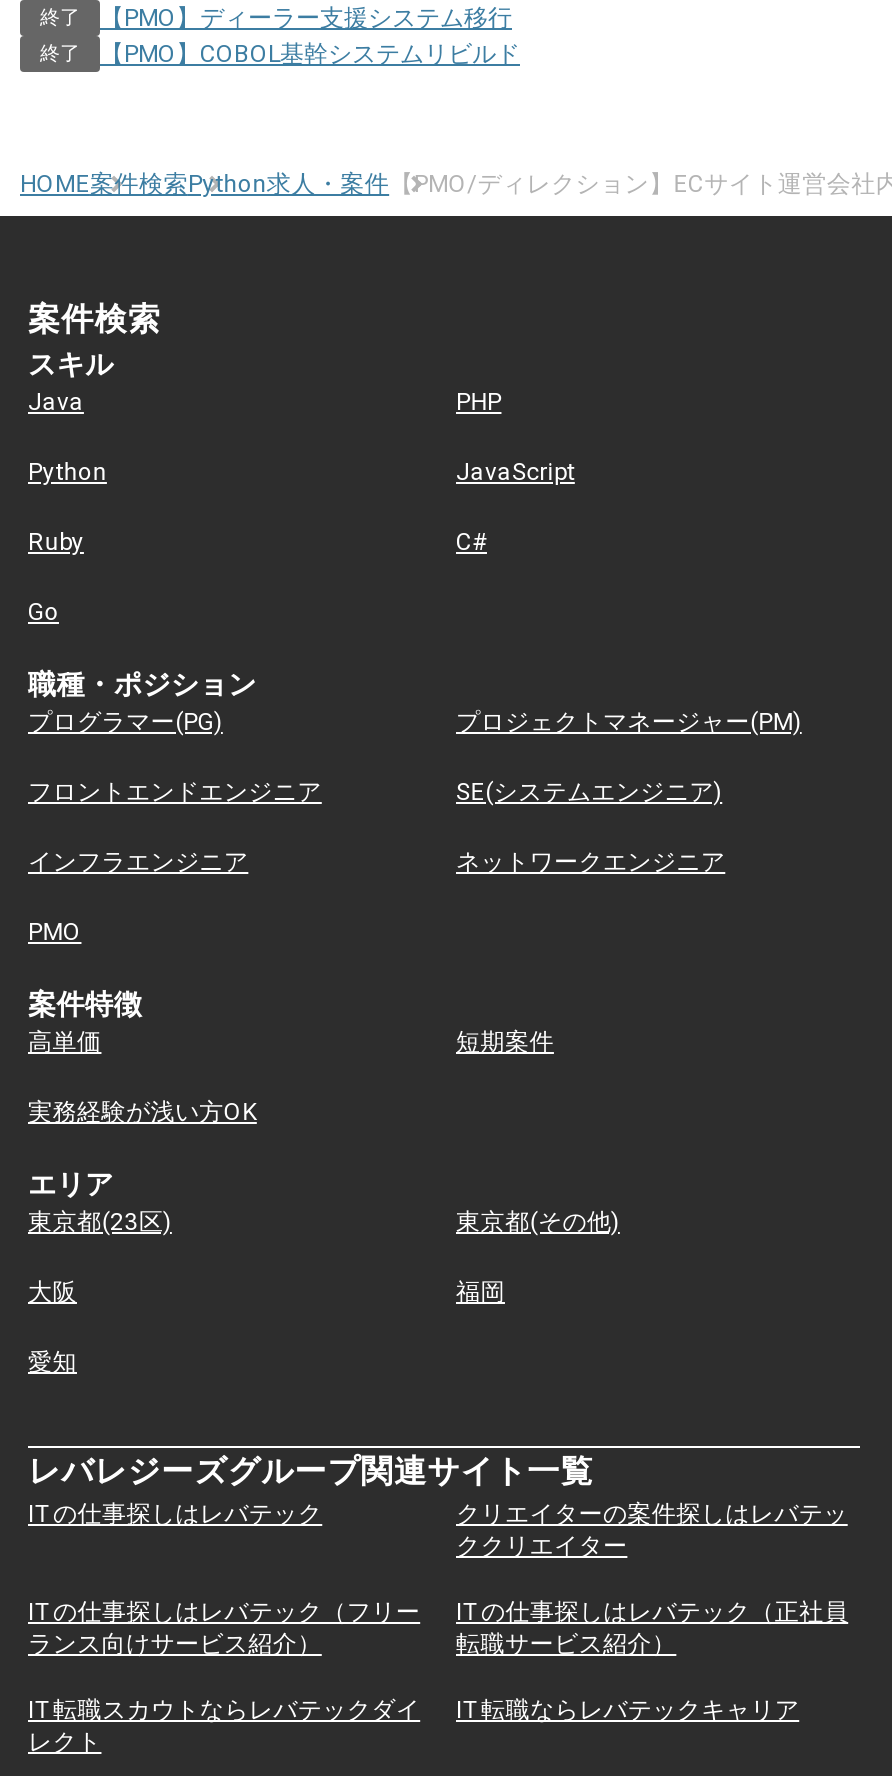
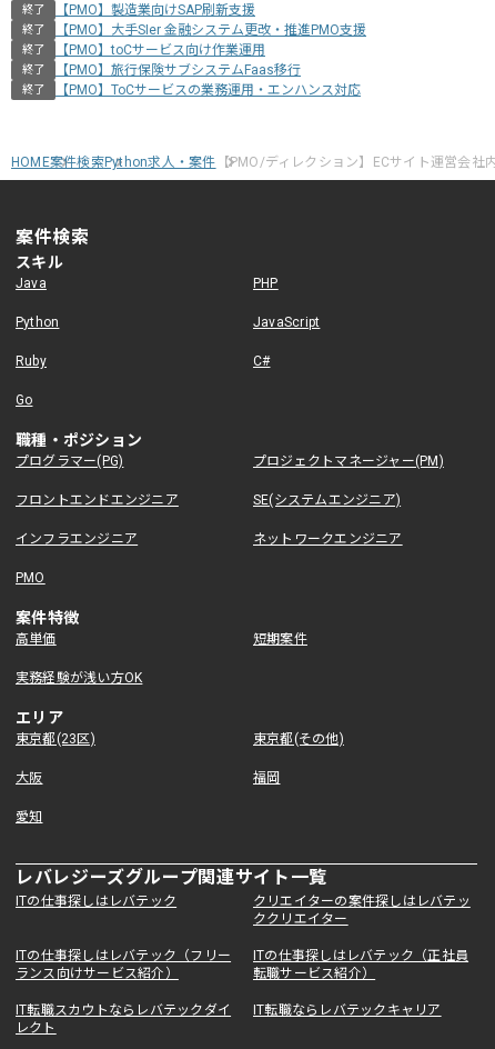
- 【PMO】ディーラー支援システム移行
+ 【PMO】製造業向けSAP刷新支援

- 【PMO】COBOL基幹システムリビルド
+ 【PMO】大手SIer 金融システム更改・推進PMO支援
+ 終了
+ 【PMO】toCサービス向け作業運用
+ 終了
+ 【PMO】旅行保険サブシステムFaas移行
+ 終了
+ 【PMO】ToCサービスの業務運用・エンハンス対応
